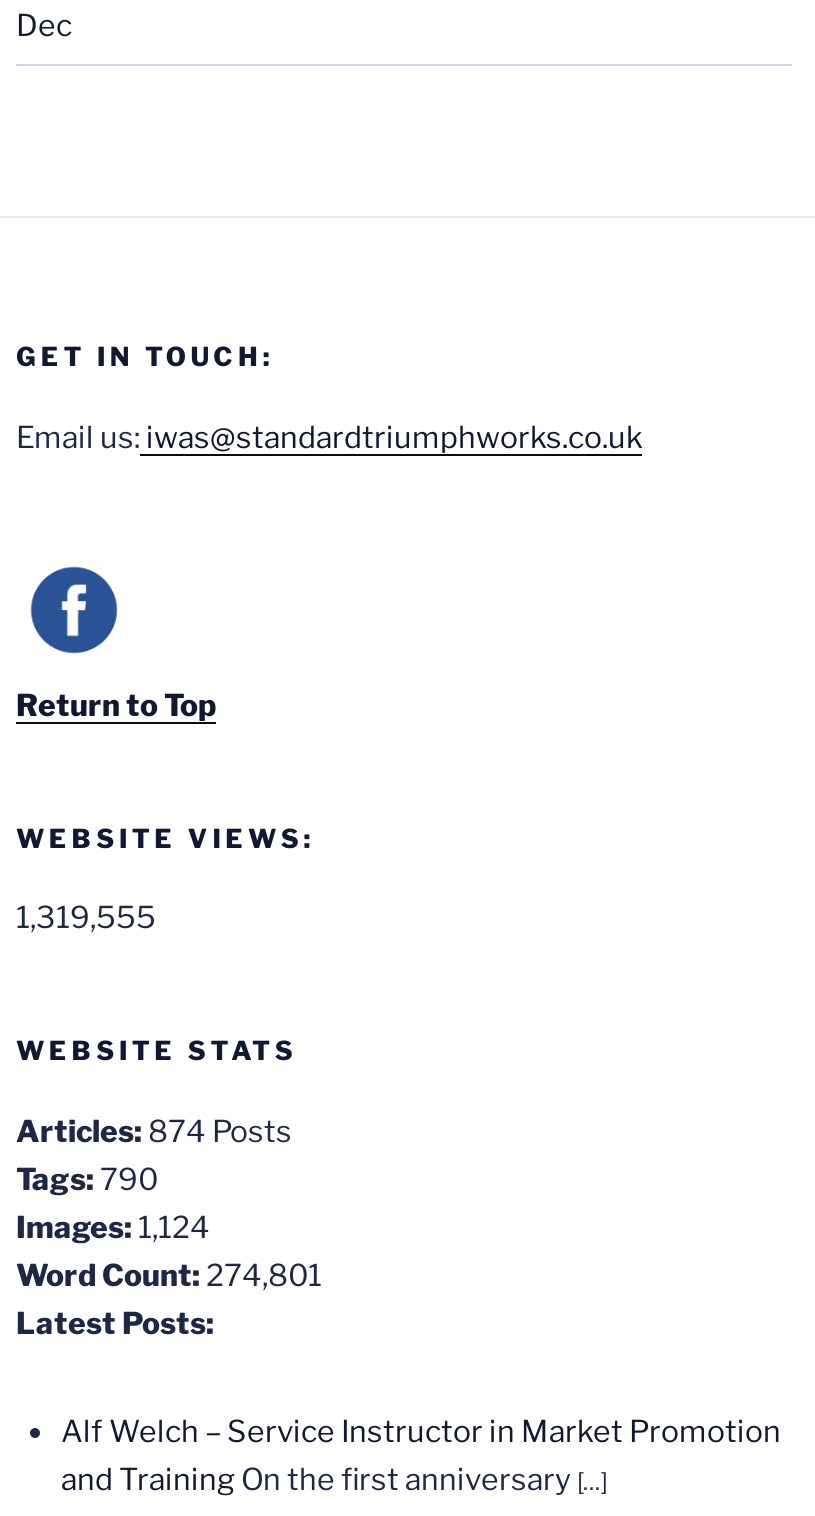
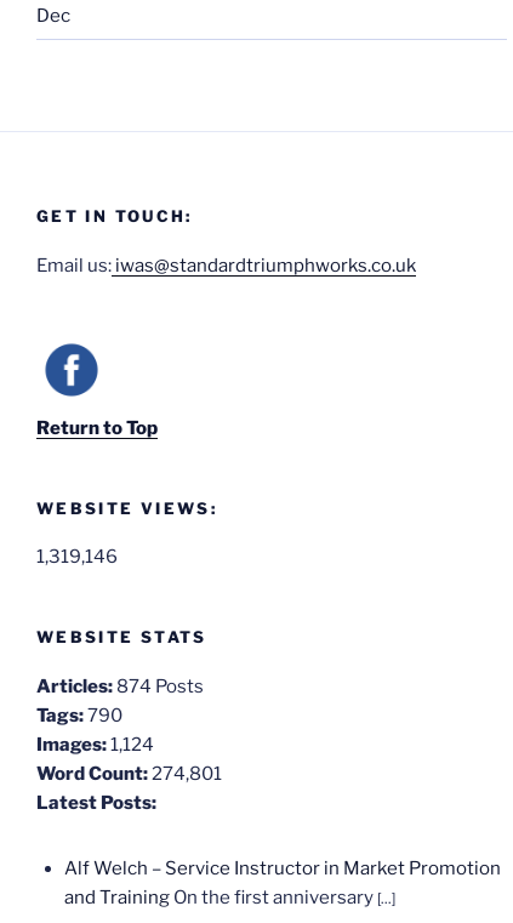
- 1,319,555
+ 1,319,146
